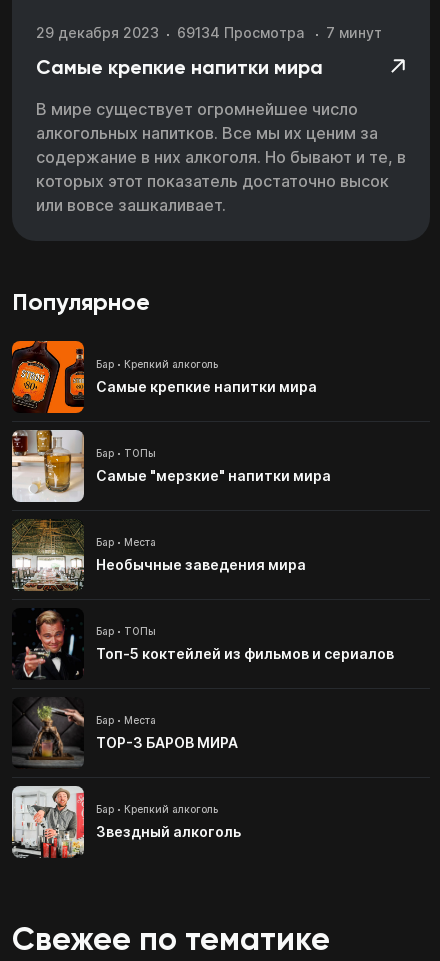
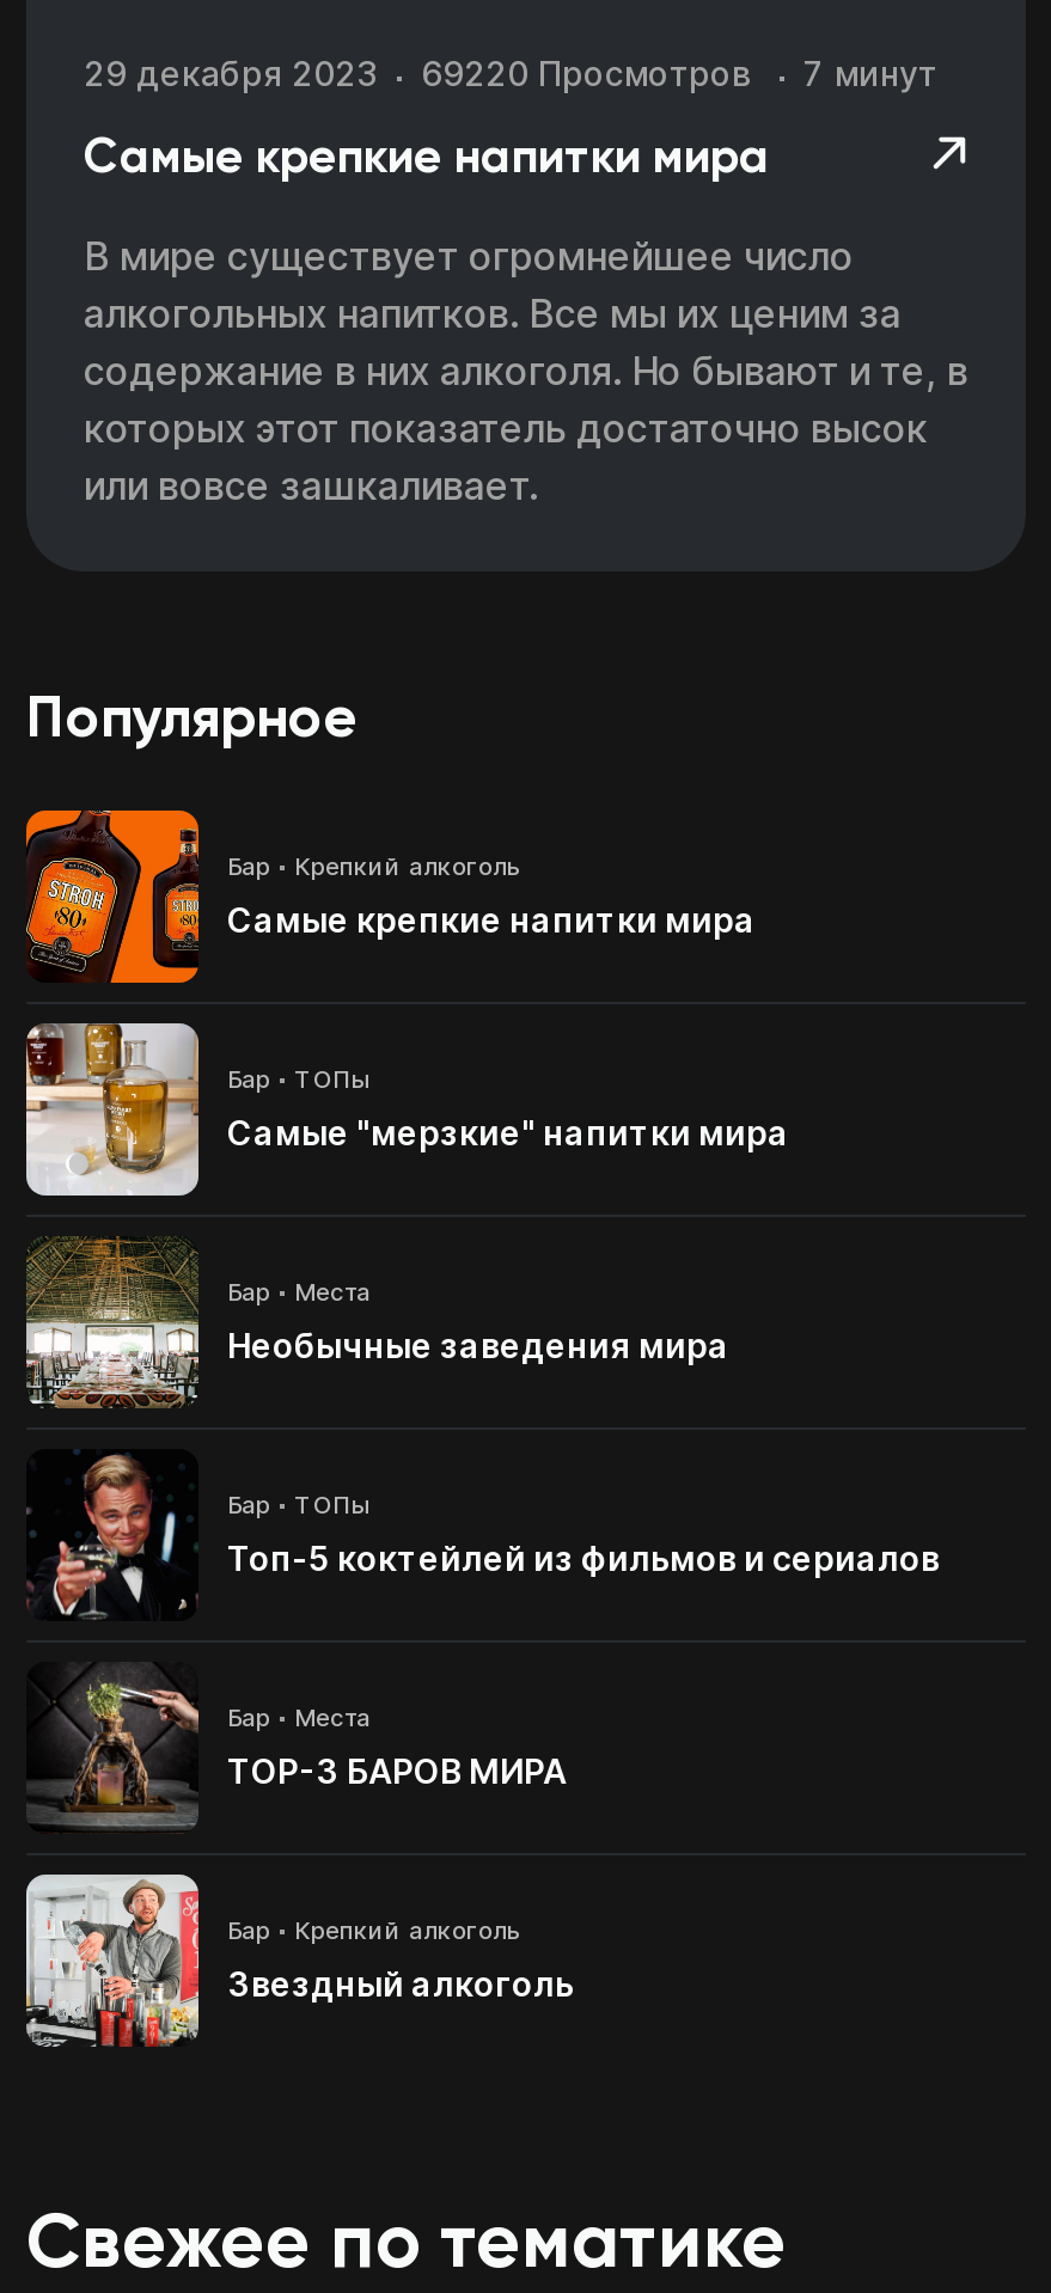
- 29 декабря 2023 69134 Просмотра 7 минут
+ 29 декабря 2023 69220 Просмотров 7 минут
